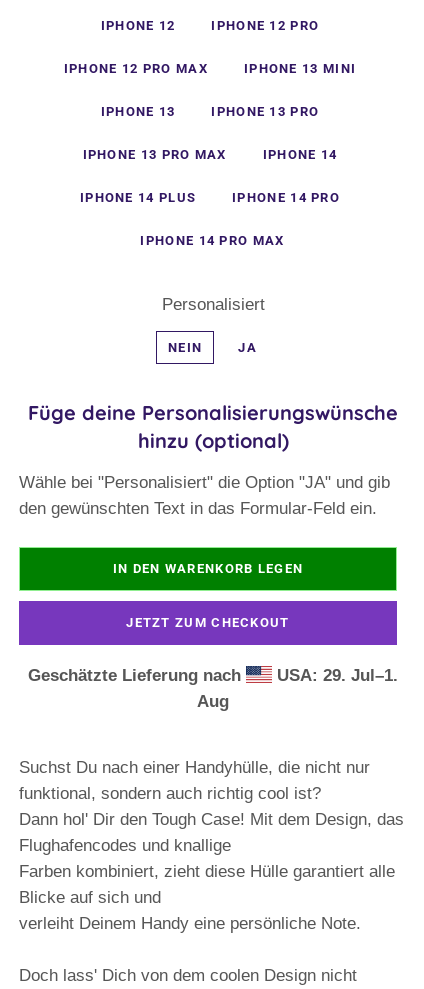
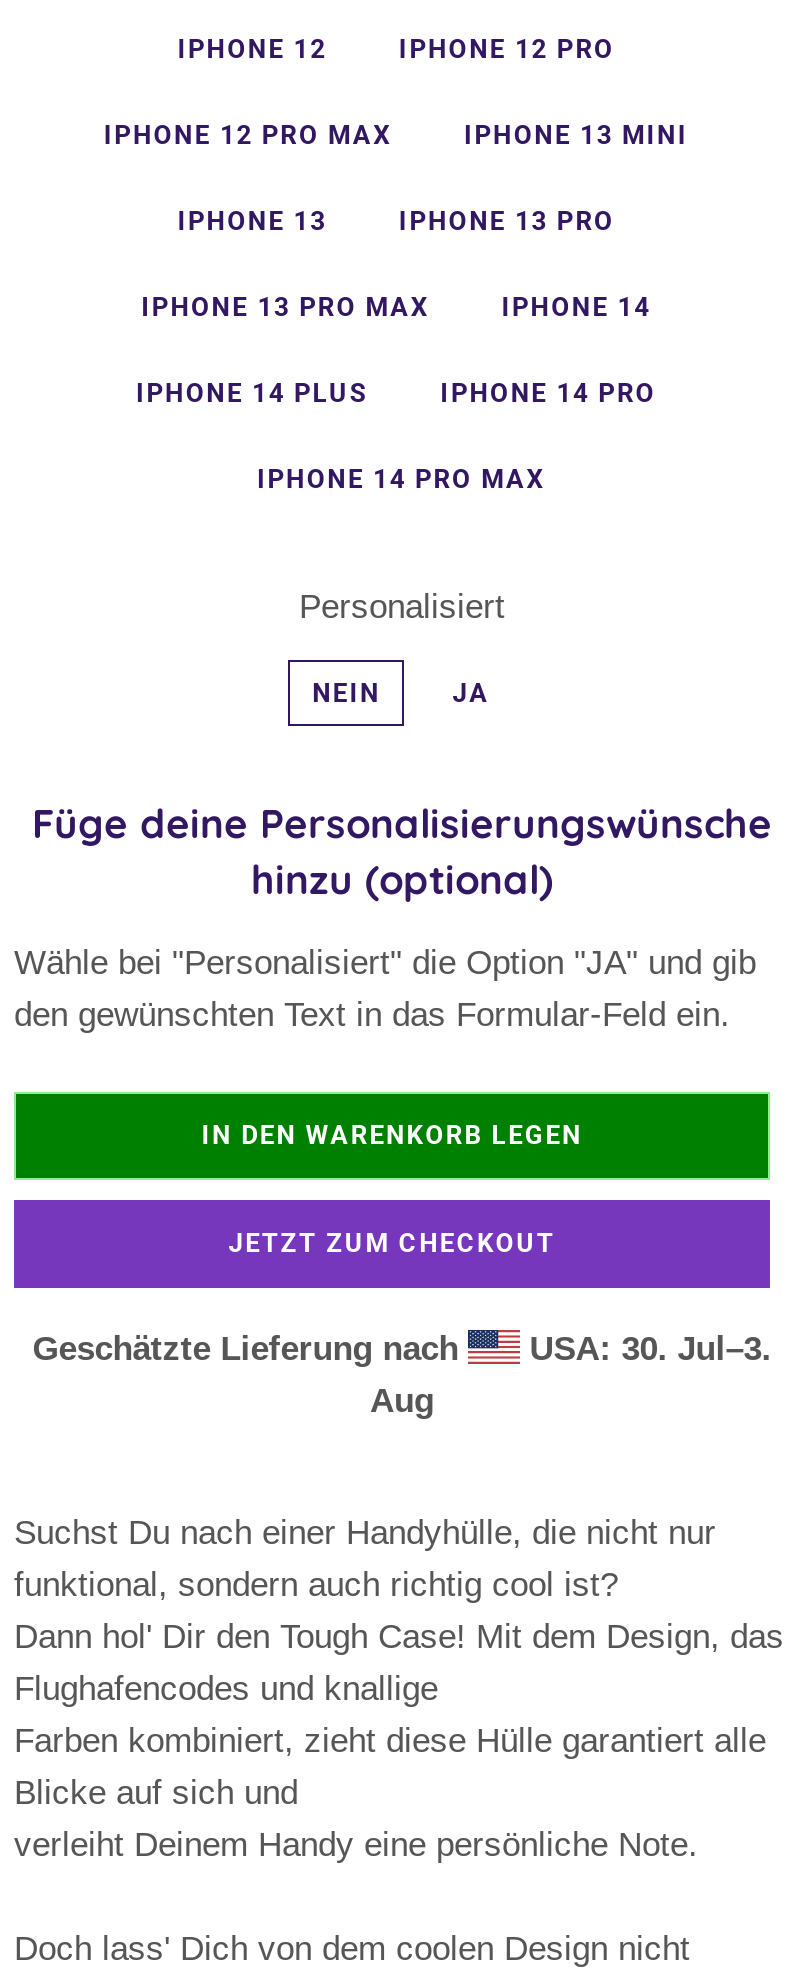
- Geschätzte Lieferung nach USA: 29. Jul–1.
+ Geschätzte Lieferung nach USA: 30. Jul–3.
